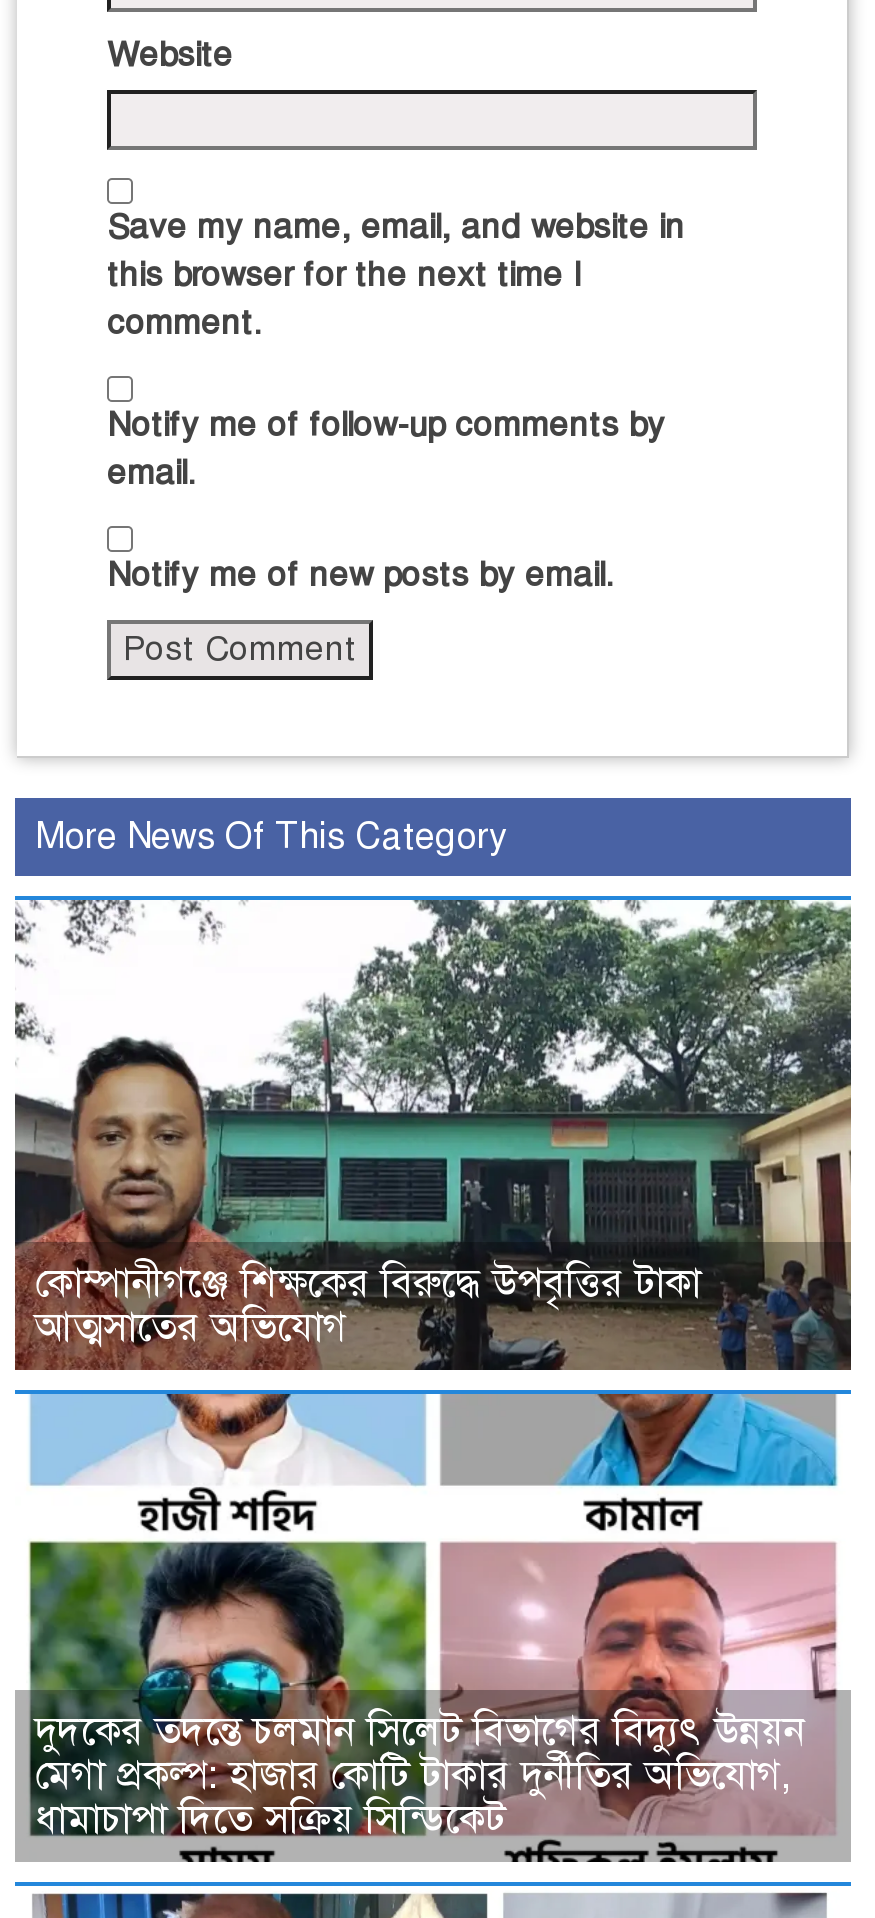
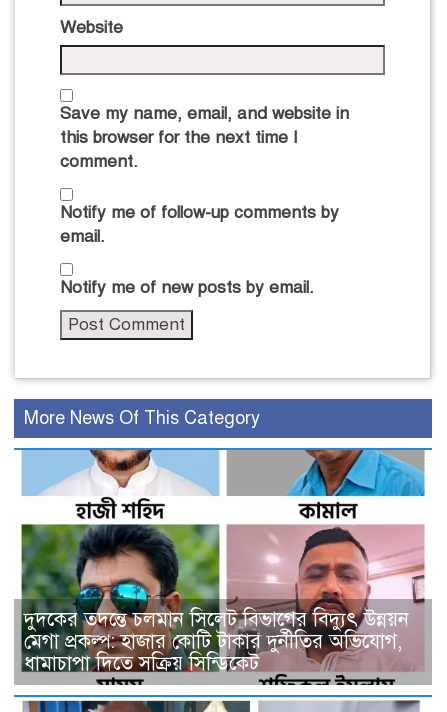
- [image]
- কোম্পানীগঞ্জে শিক্ষকের বিরুদ্ধে উপবৃত্তির টাকা
- আত্মসাতের অভিযোগ
